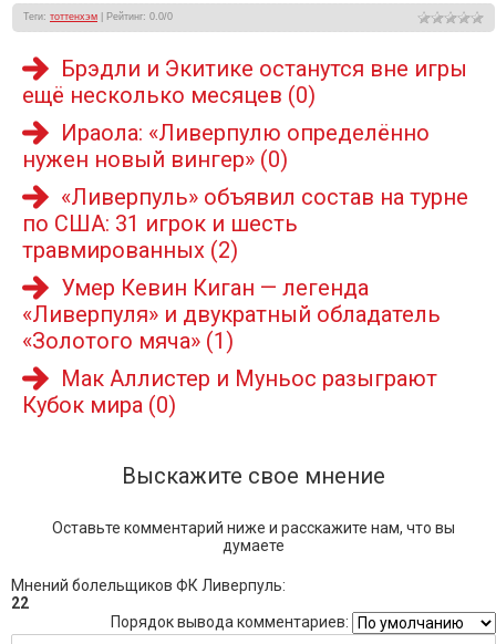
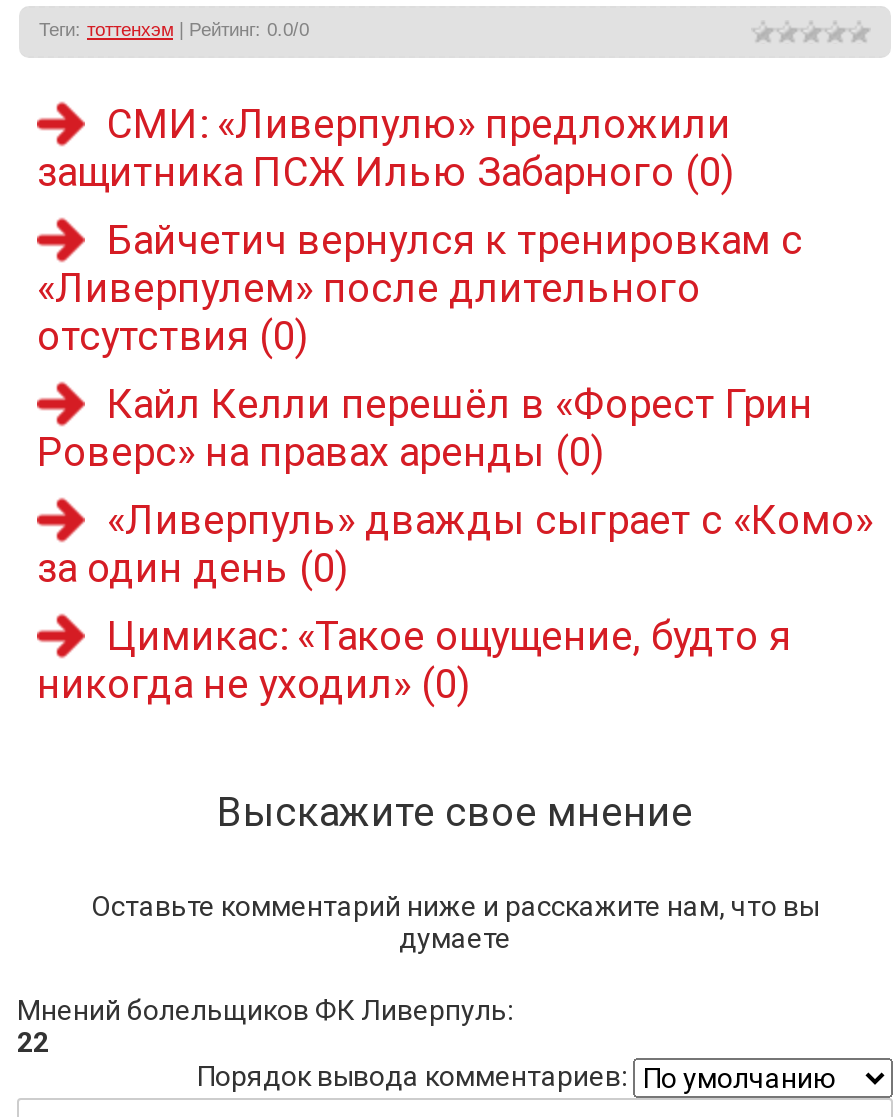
- Брэдли и Экитике останутся вне игры
- ещё несколько месяцев (0)
- Ираола: «Ливерпулю определённо
- нужен новый вингер» (0)
- «Ливерпуль» объявил состав на турне
- по США: 31 игрок и шесть
- травмированных (2)
- Умер Кевин Киган — легенда
- «Ливерпуля» и двукратный обладатель
- «Золотого мяча» (1)
- Мак Аллистер и Муньос разыграют
- Кубок мира (0)
+ СМИ: «Ливерпулю» предложили
+ защитника ПСЖ Илью Забарного (0)
+ Байчетич вернулся к тренировкам с
+ «Ливерпулем» после длительного
+ отсутствия (0)
+ Кайл Келли перешёл в «Форест Грин
+ Роверс» на правах аренды (0)
+ «Ливерпуль» дважды сыграет с «Комо»
+ за один день (0)
+ Цимикас: «Такое ощущение, будто я
+ никогда не уходил» (0)
